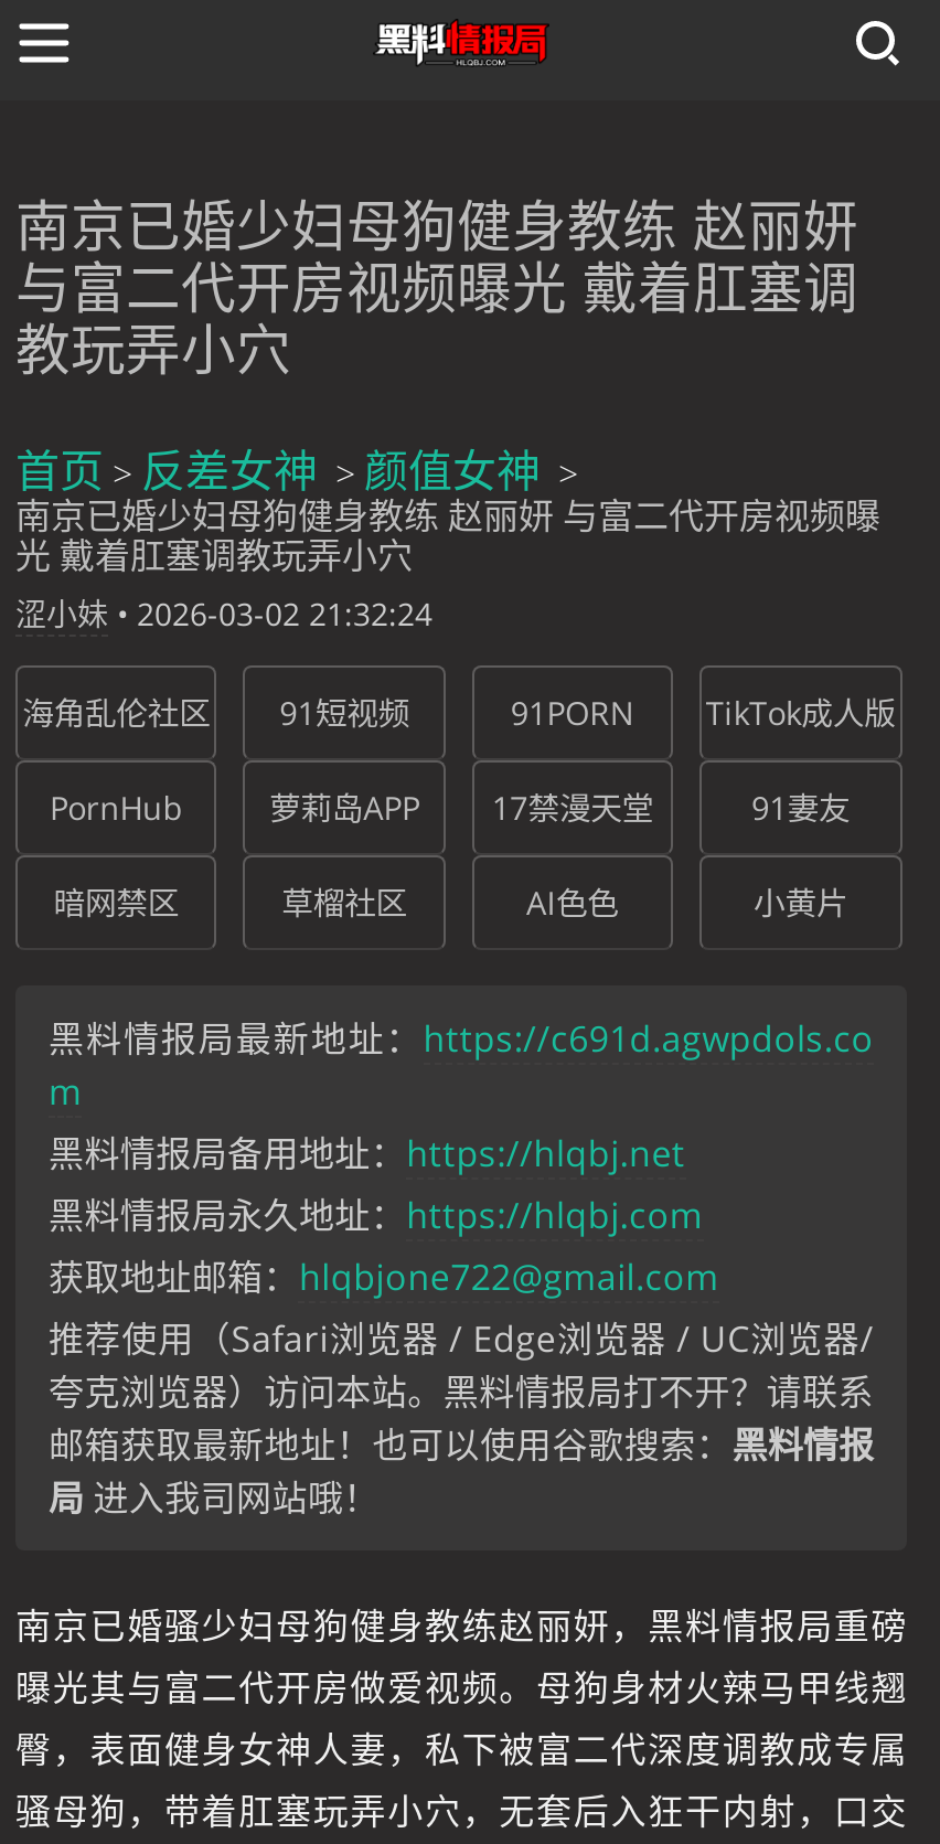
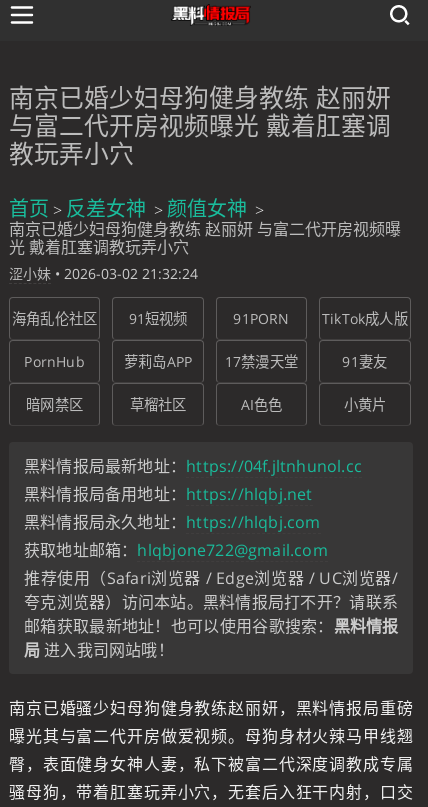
- 黑料情报局最新地址：https://c691d.agwpdols.co
- m
+ 黑料情报局最新地址：https://04f.jltnhunol.cc
